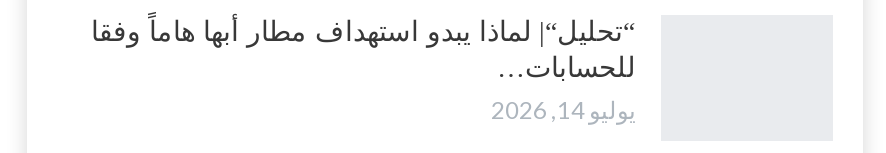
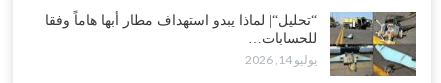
+ [image]
